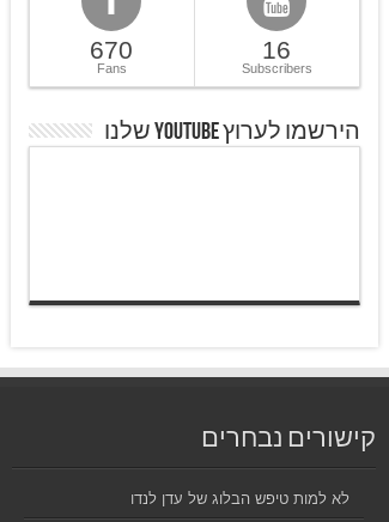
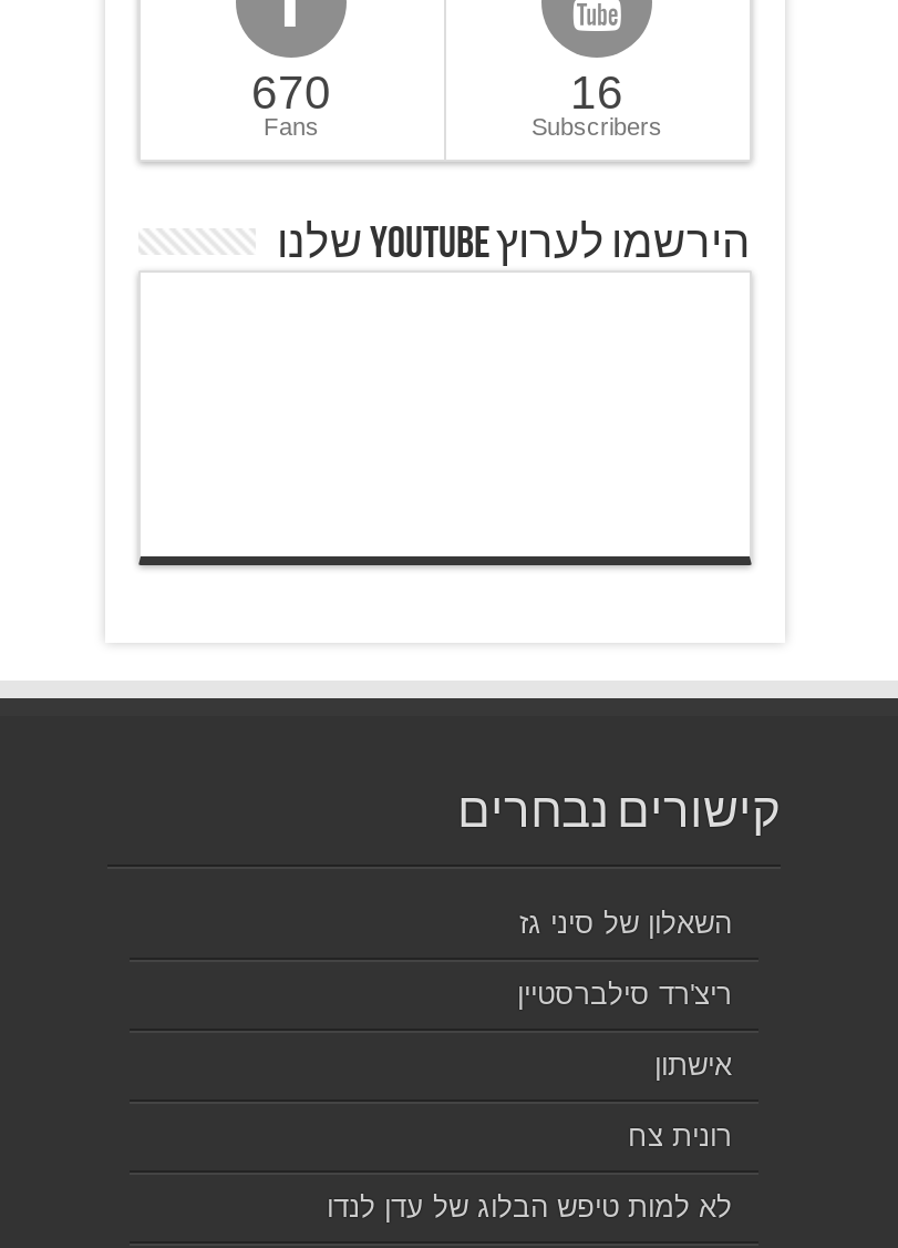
+ השאלון של סיני גז
+ ריצ'רד סילברסטיין
+ אישתון
+ רונית צח
